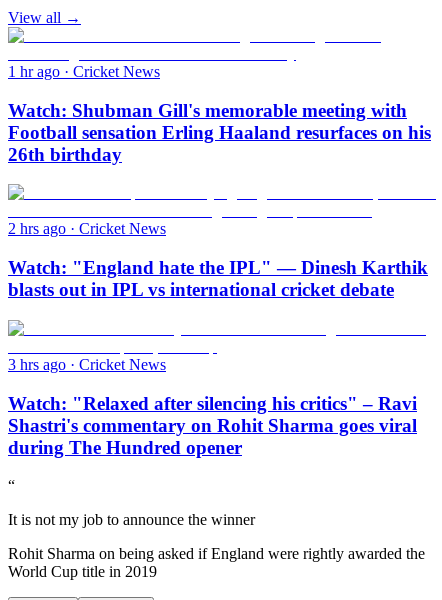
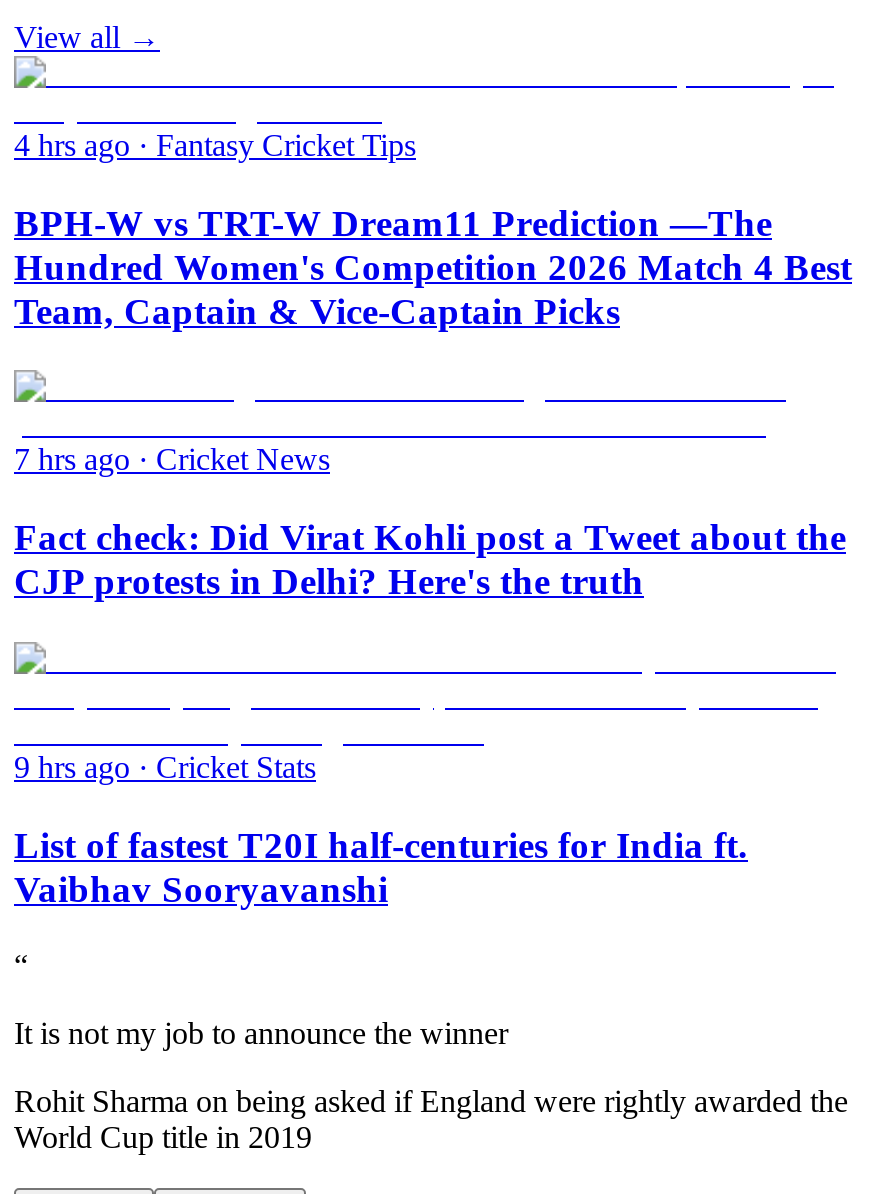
- 1 hr ago · Cricket News
+ 4 hrs ago · Fantasy Cricket Tips

- Watch: Shubman Gill's memorable meeting with
- Football sensation Erling Haaland resurfaces on his
- 26th birthday
+ BPH-W vs TRT-W Dream11 Prediction —The
+ Hundred Women's Competition 2026 Match 4 Best
+ Team, Captain & Vice-Captain Picks

- 2 hrs ago · Cricket News
+ 7 hrs ago · Cricket News

- Watch: "England hate the IPL" — Dinesh Karthik
- blasts out in IPL vs international cricket debate
+ Fact check: Did Virat Kohli post a Tweet about the
+ CJP protests in Delhi? Here's the truth

- 3 hrs ago · Cricket News
+ 9 hrs ago · Cricket Stats

- Watch: "Relaxed after silencing his critics" – Ravi
- Shastri's commentary on Rohit Sharma goes viral
- during The Hundred opener
+ List of fastest T20I half-centuries for India ft.
+ Vaibhav Sooryavanshi
